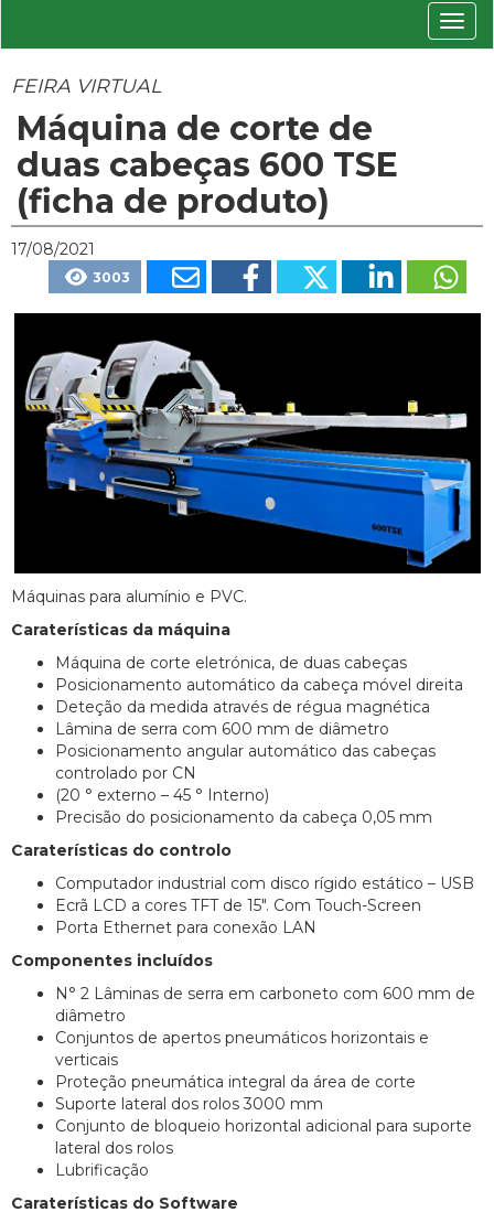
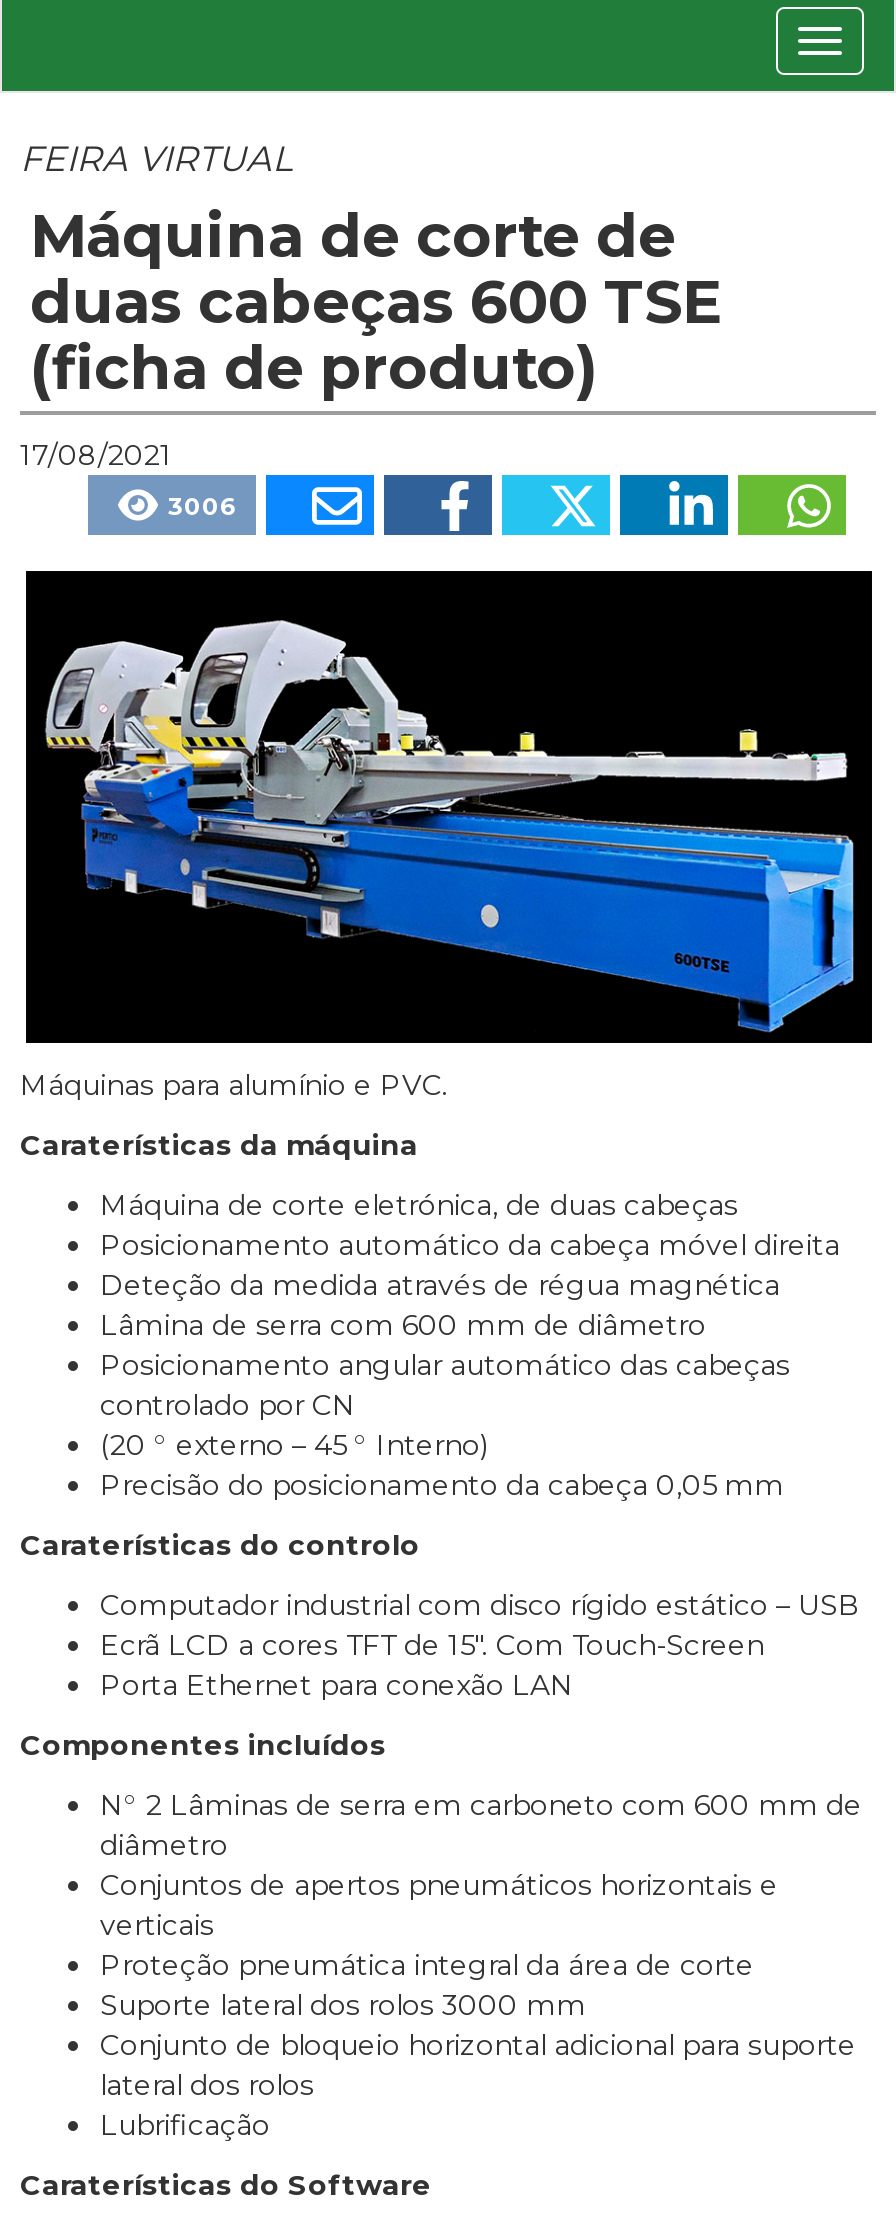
- 3003
+ 3006
